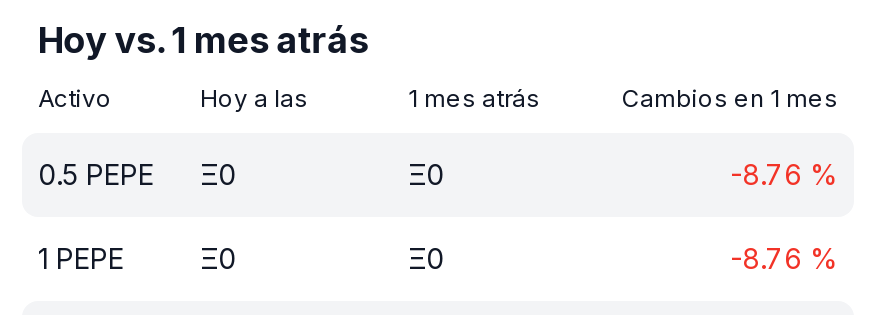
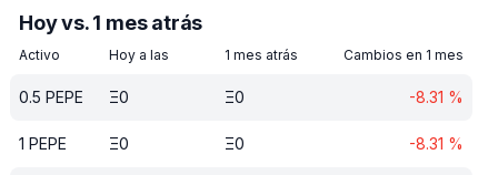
- -8.76%
+ -8.31%

- -8.76%
+ -8.31%
